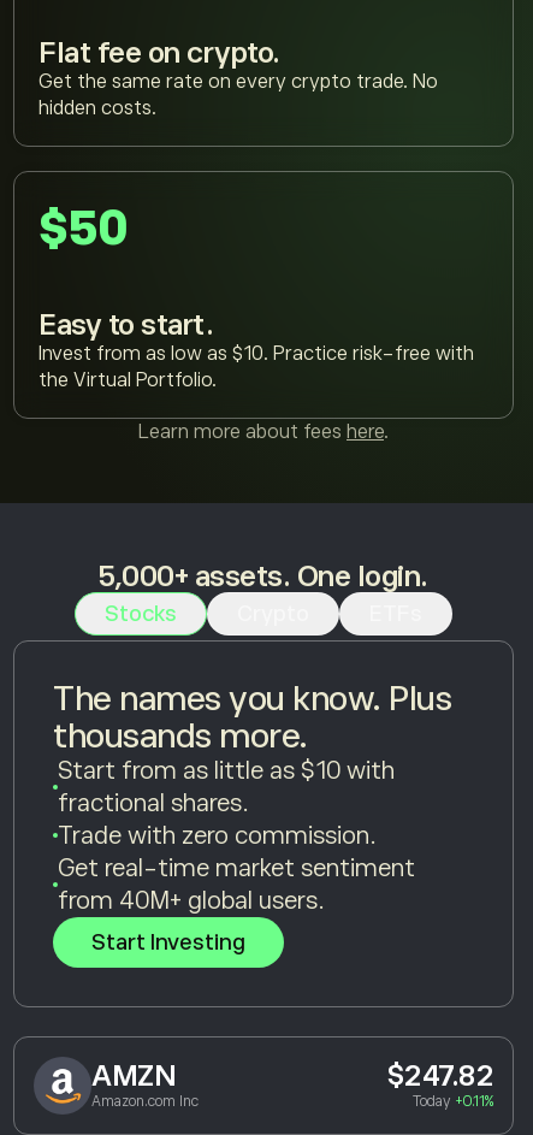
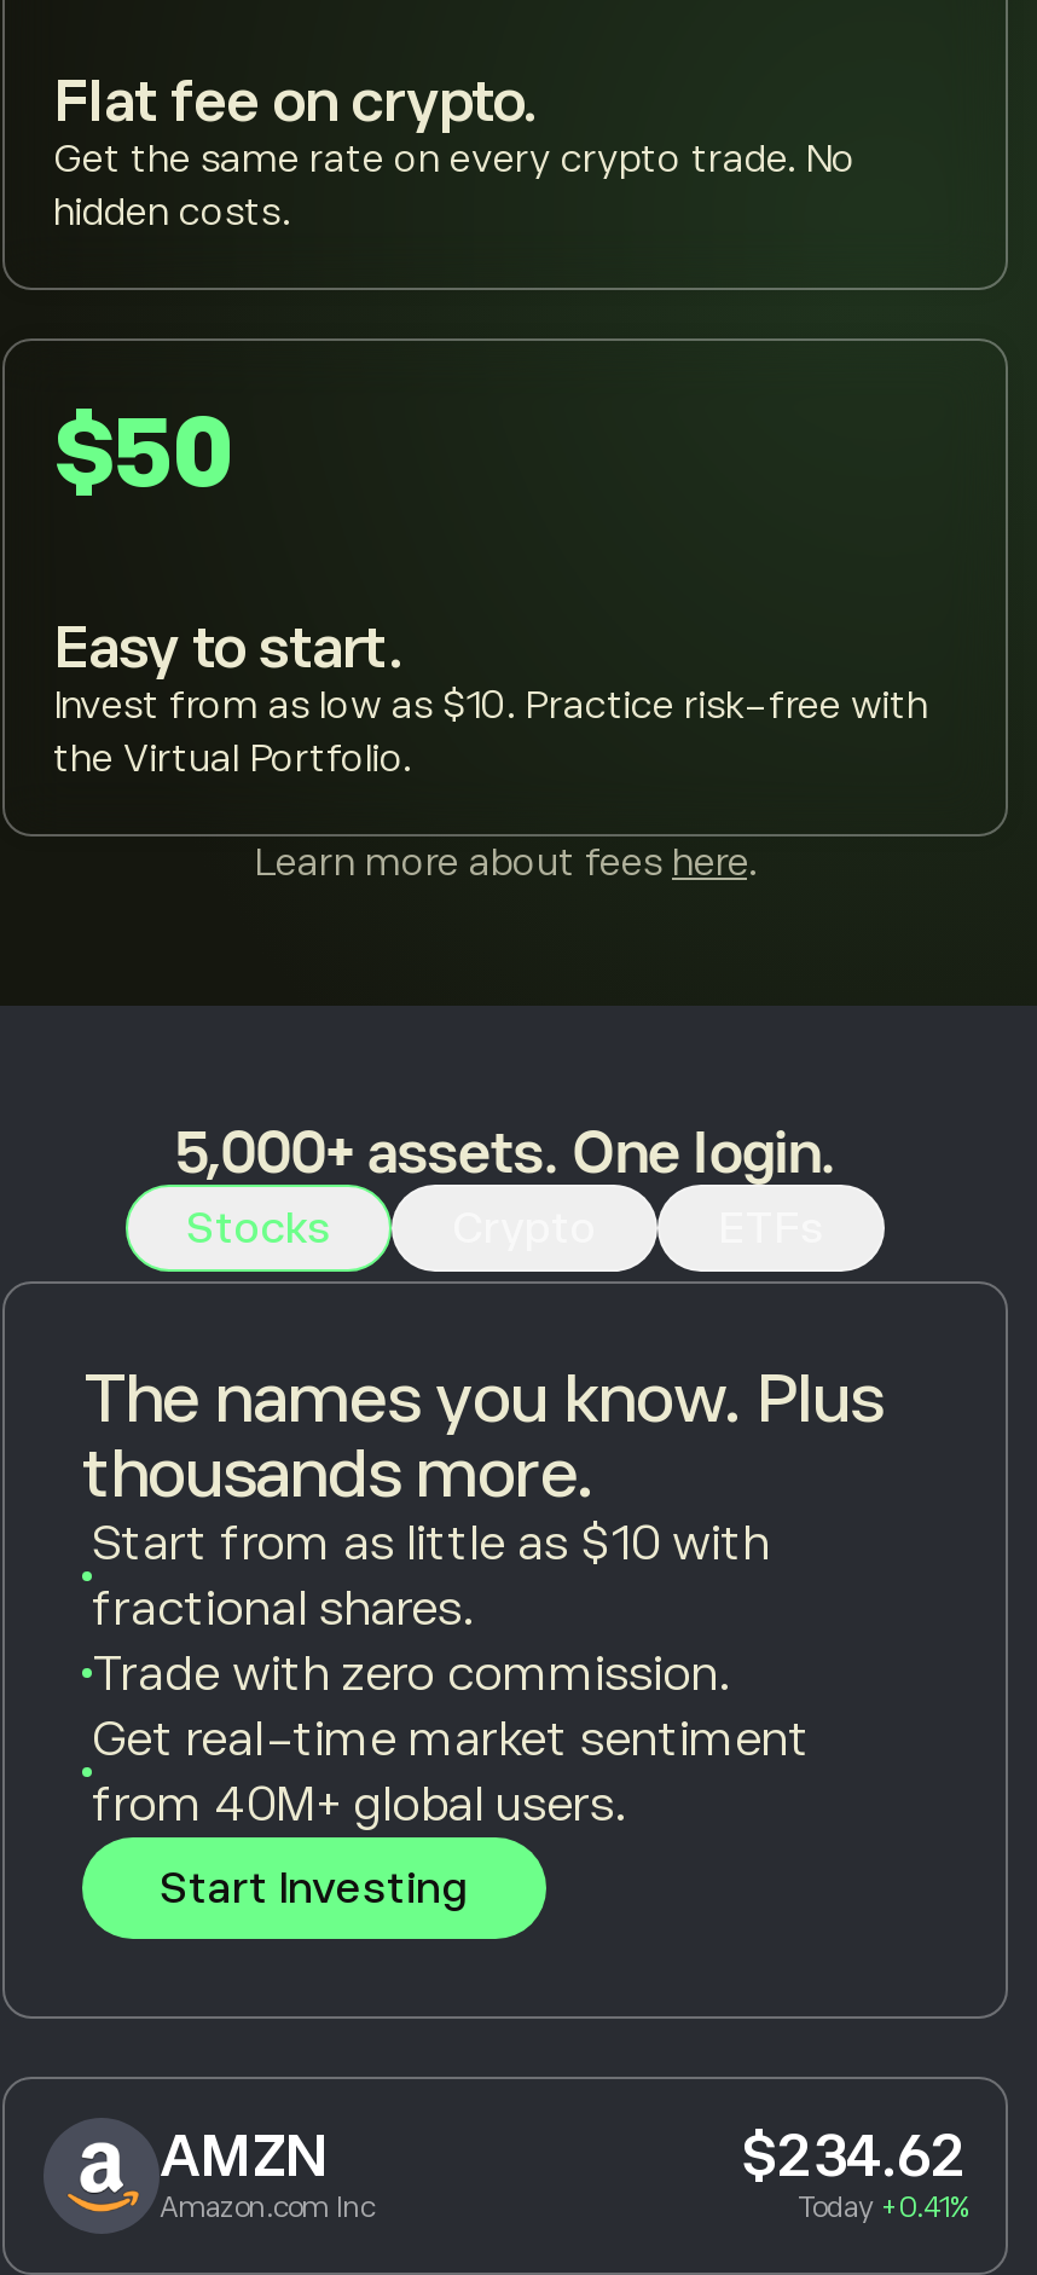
- $247.82
+ $234.62

- Today +0.11%
+ Today +0.41%
